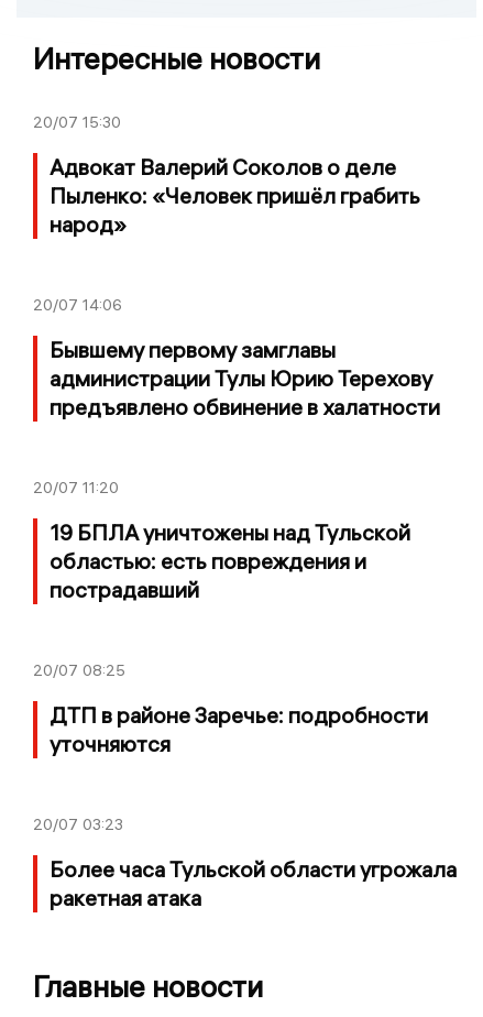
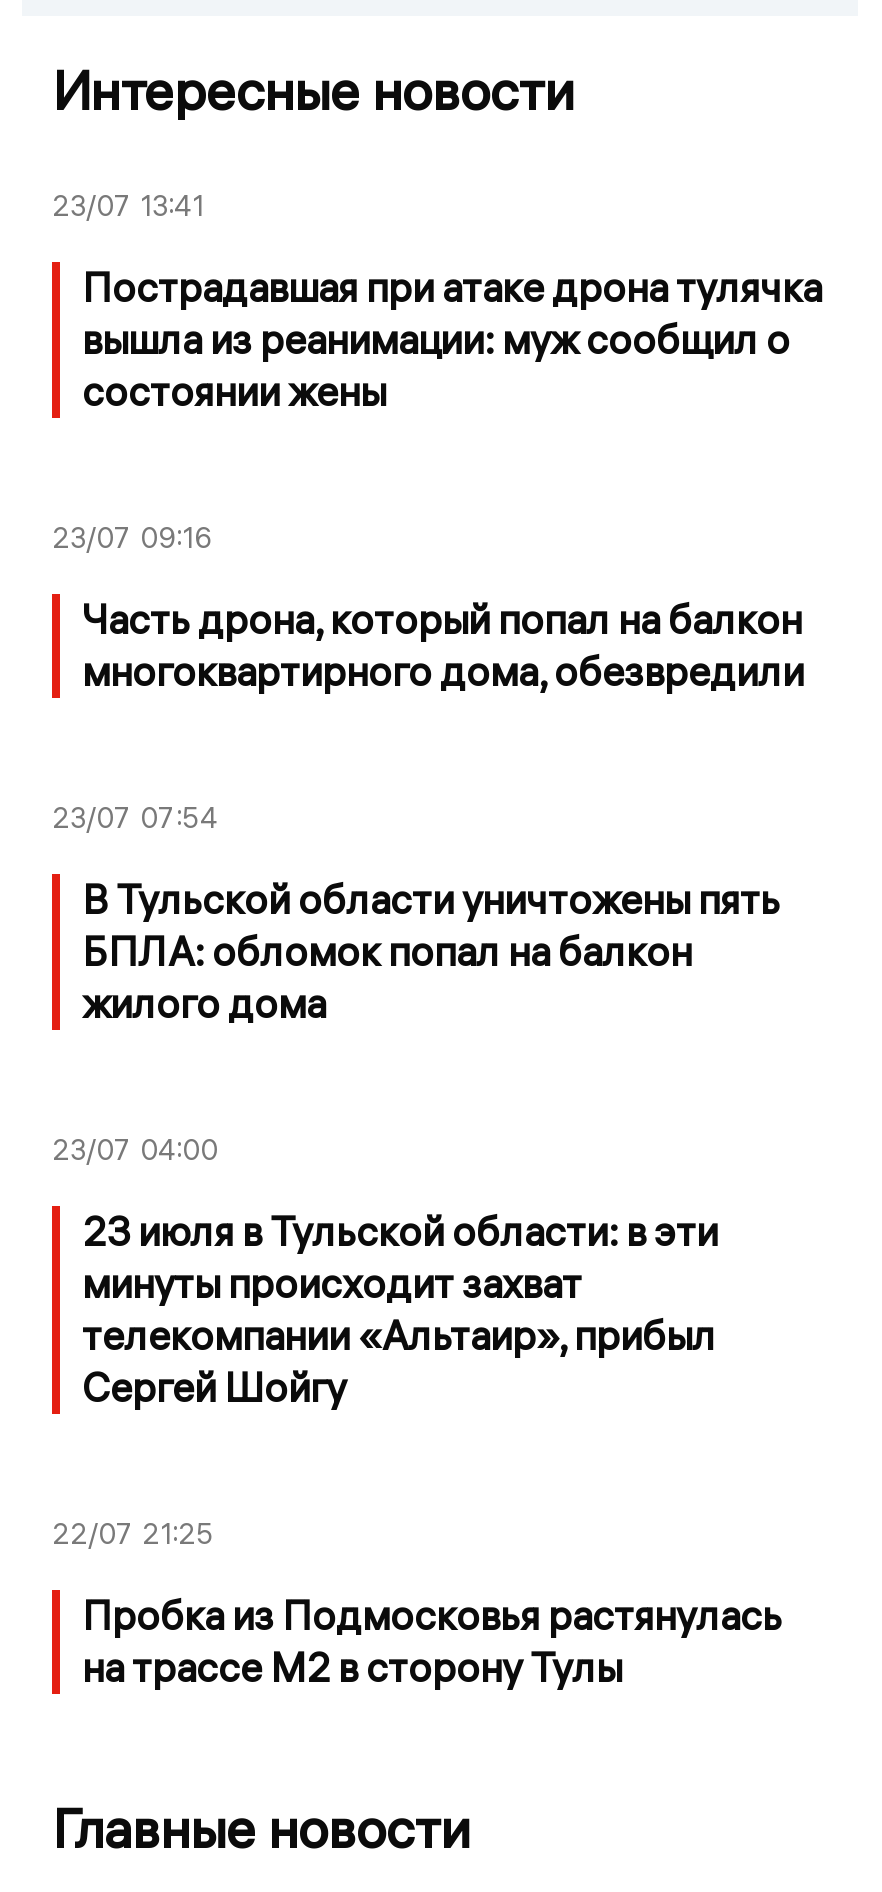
- 20/07 15:30
+ 23/07 13:41

- Адвокат Валерий Соколов о деле
- Пыленко: «Человек пришёл грабить
- народ»
+ Пострадавшая при атаке дрона тулячка
+ вышла из реанимации: муж сообщил о
+ состоянии жены

- 20/07 14:06
+ 23/07 09:16

- Бывшему первому замглавы
- администрации Тулы Юрию Терехову
- предъявлено обвинение в халатности
+ Часть дрона, который попал на балкон
+ многоквартирного дома, обезвредили

- 20/07 11:20
+ 23/07 07:54

- 19 БПЛА уничтожены над Тульской
- областью: есть повреждения и
- пострадавший
+ В Тульской области уничтожены пять
+ БПЛА: обломок попал на балкон
+ жилого дома

- 20/07 08:25
+ 23/07 04:00

- ДТП в районе Заречье: подробности
- уточняются
+ 23 июля в Тульской области: в эти
+ минуты происходит захват
+ телекомпании «Альтаир», прибыл
+ Сергей Шойгу

- 20/07 03:23
+ 22/07 21:25

- Более часа Тульской области угрожала
- ракетная атака
+ Пробка из Подмосковья растянулась
+ на трассе М2 в сторону Тулы
